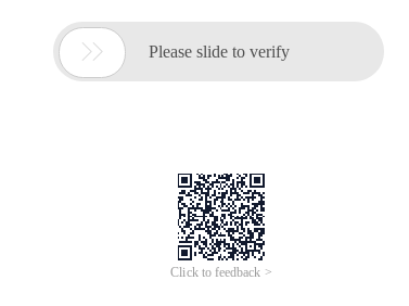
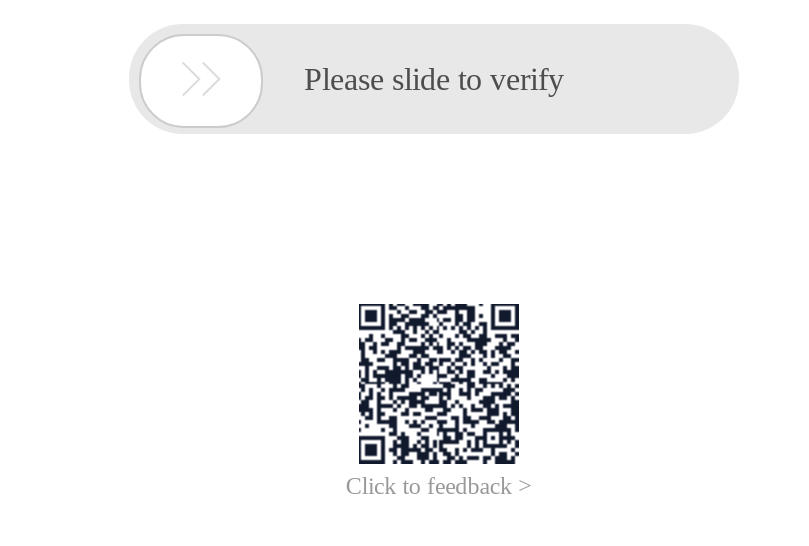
- [image]
+ [image]
